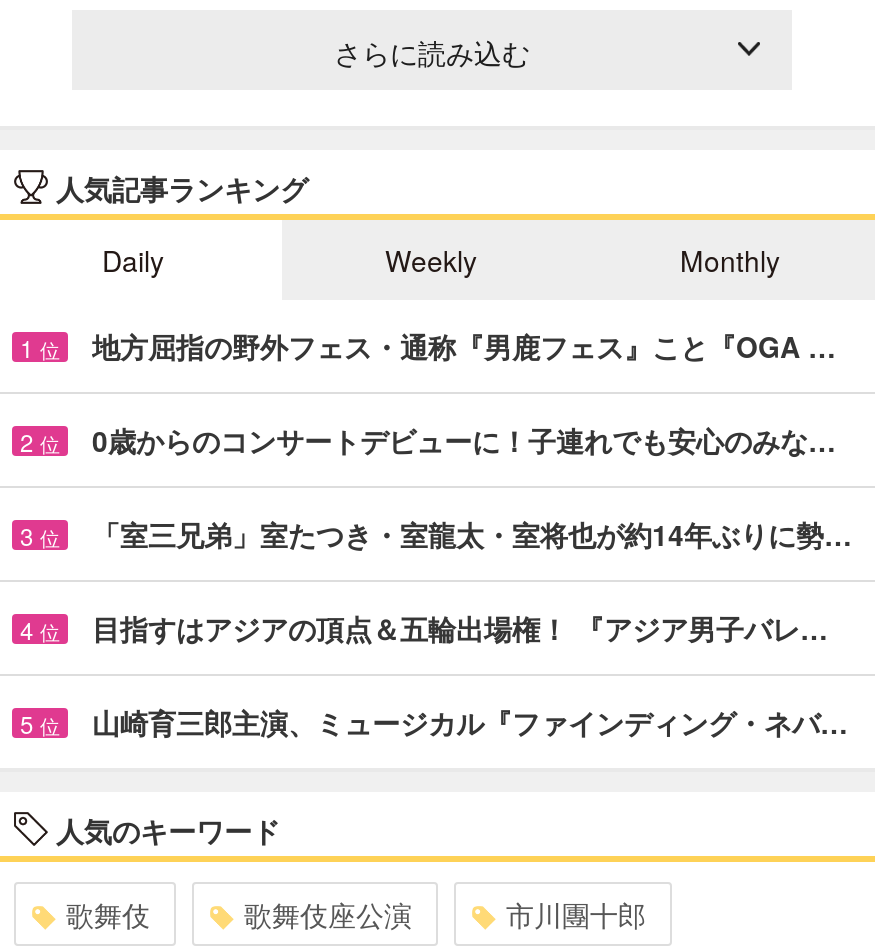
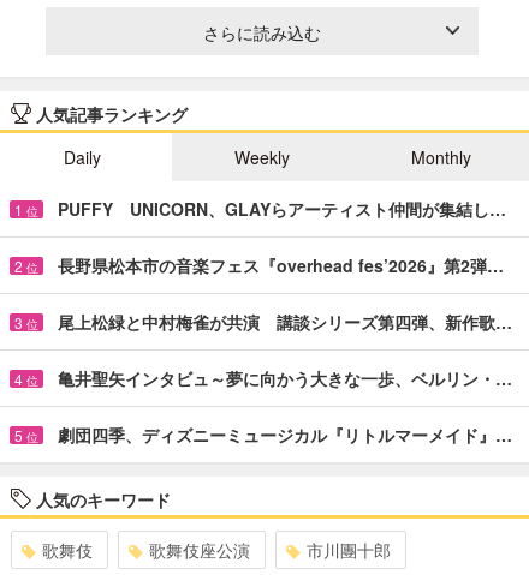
- 地方屈指の野外フェス・通称『男鹿フェス』こと『OGA …
+ PUFFY UNICORN、GLAYらアーティスト仲間が集結し…

- 0歳からのコンサートデビューに！子連れでも安心のみな…
+ 長野県松本市の音楽フェス『overhead fes’2026』第2弾…

- 「室三兄弟」室たつき・室龍太・室将也が約14年ぶりに勢…
+ 尾上松緑と中村梅雀が共演 講談シリーズ第四弾、新作歌…

- 目指すはアジアの頂点＆五輪出場権！ 『アジア男子バレ…
+ 亀井聖矢インタビュ～夢に向かう大きな一歩、ベルリン・…

- 山崎育三郎主演、ミュージカル『ファインディング・ネバ…
+ 劇団四季、ディズニーミュージカル『リトルマーメイド』…
